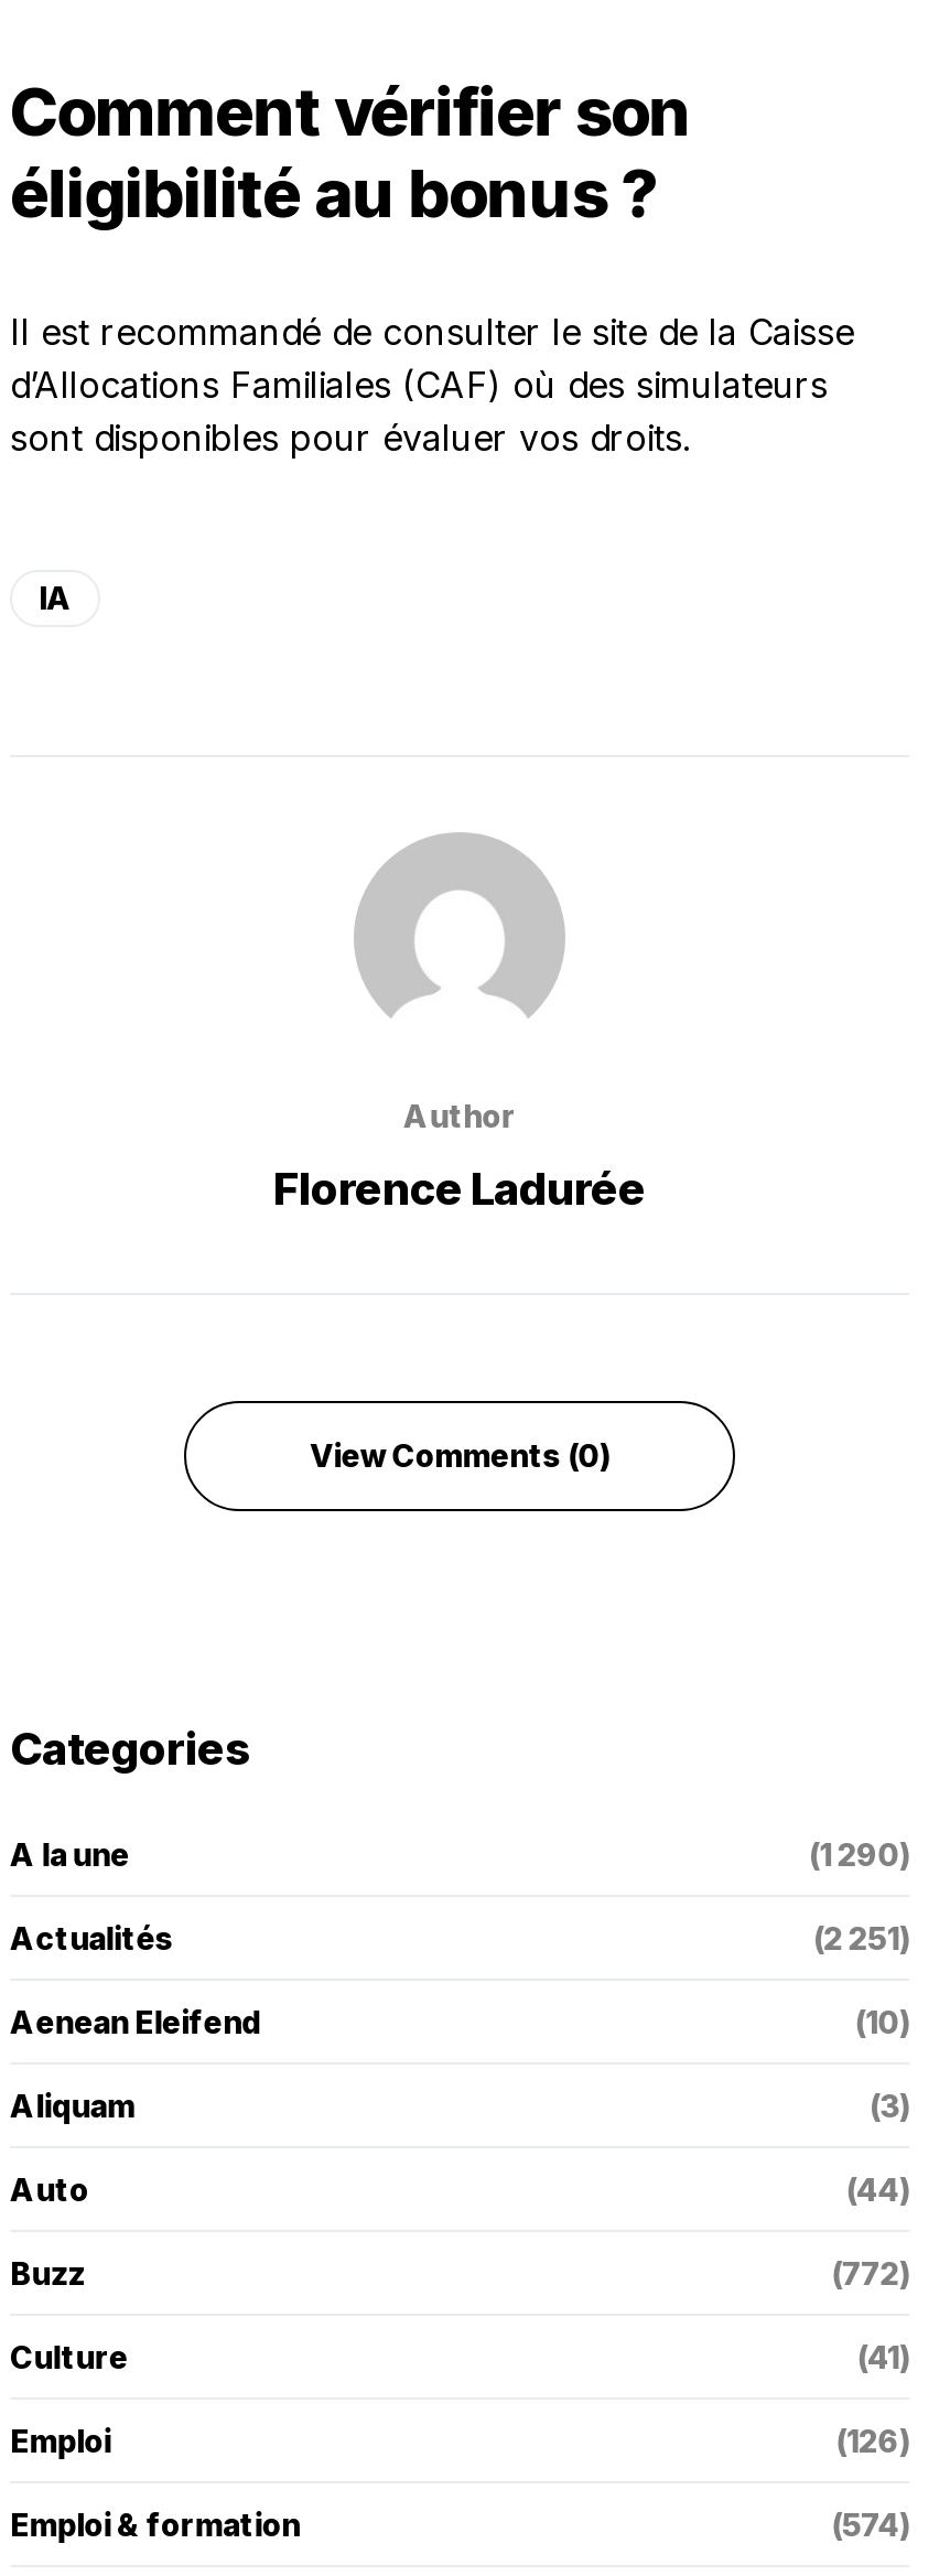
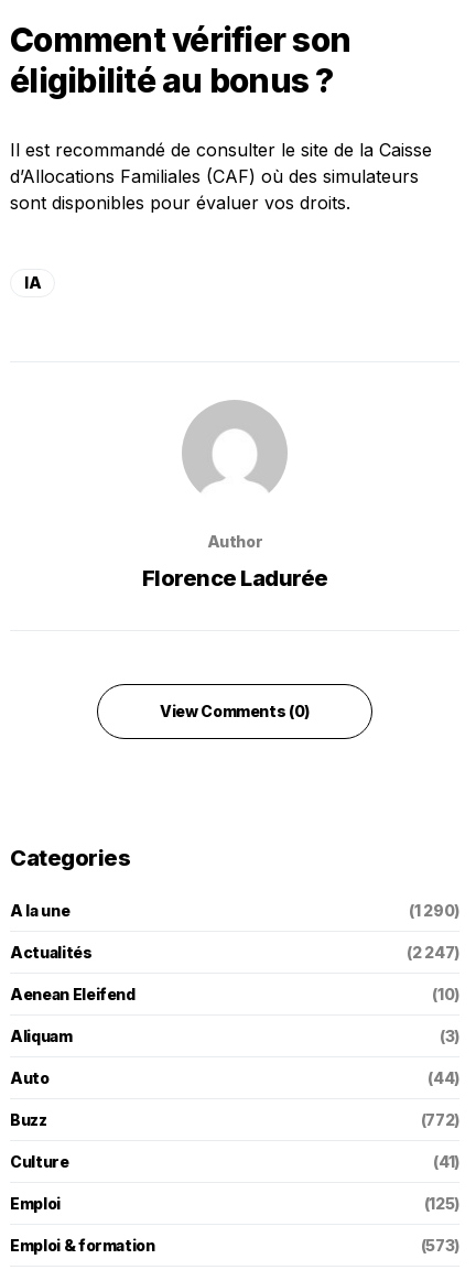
- (2 251)
+ (2 247)

- (126)
+ (125)

- (574)
+ (573)
